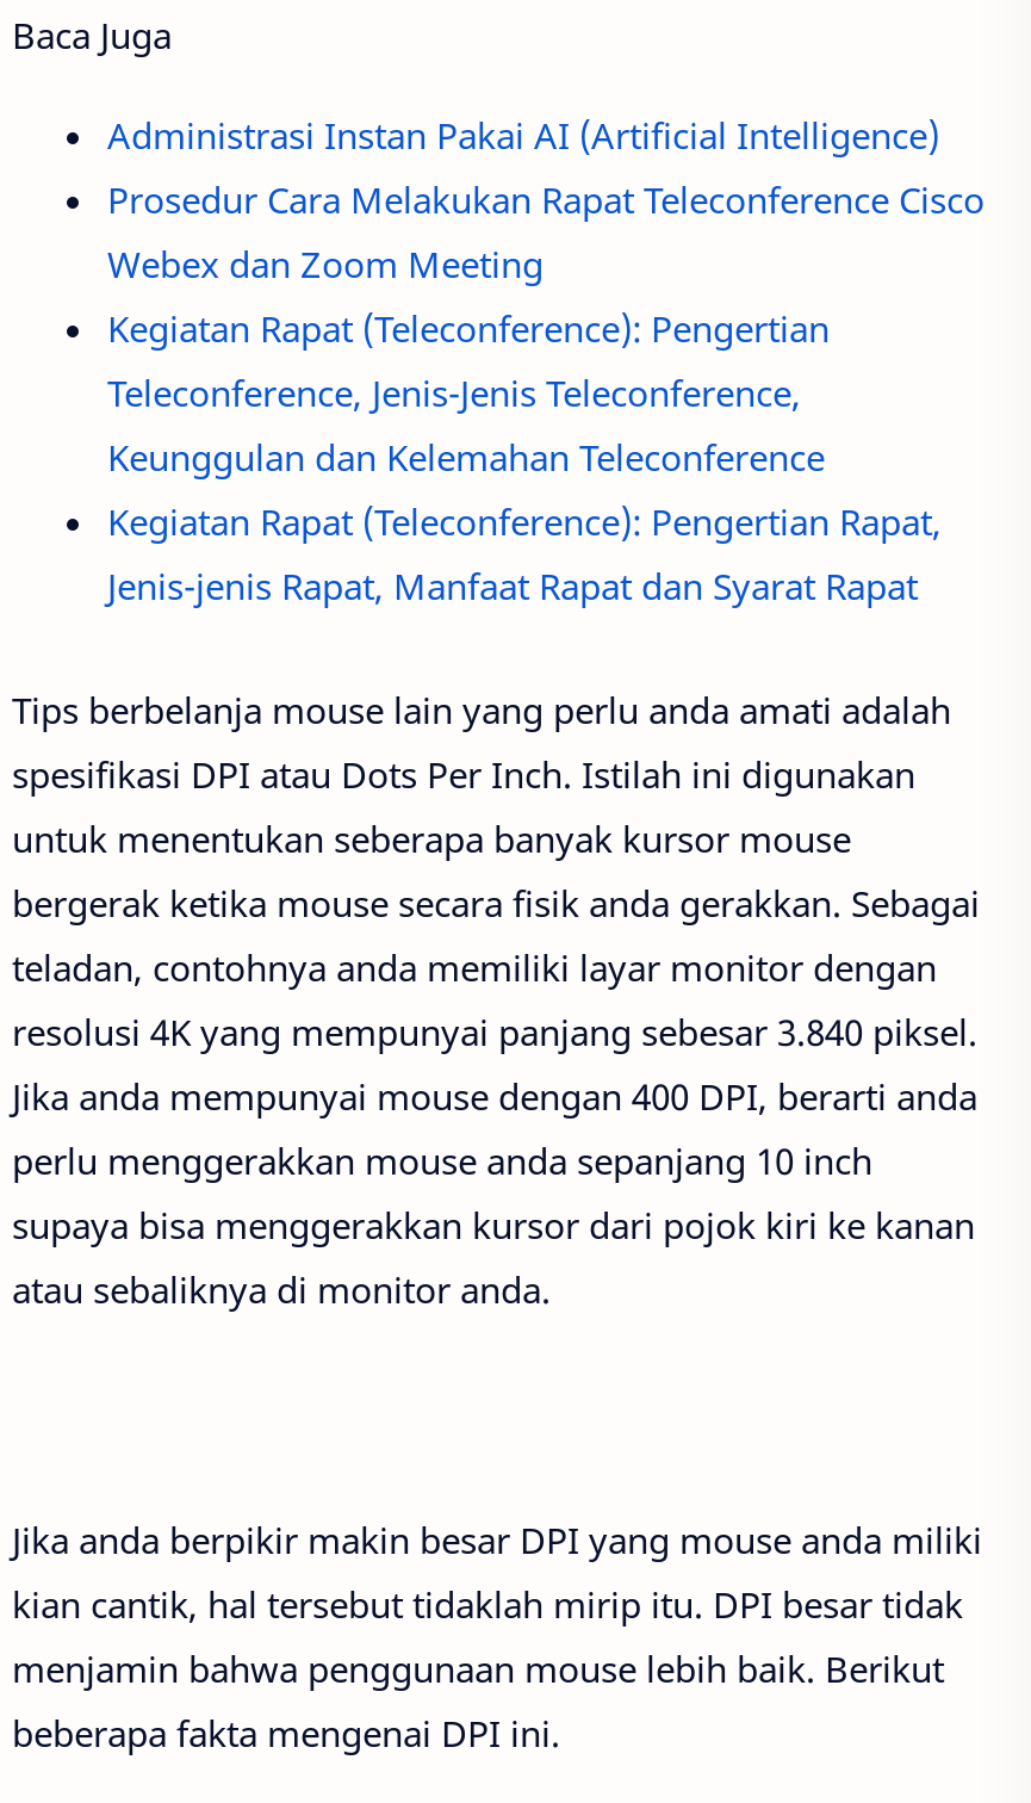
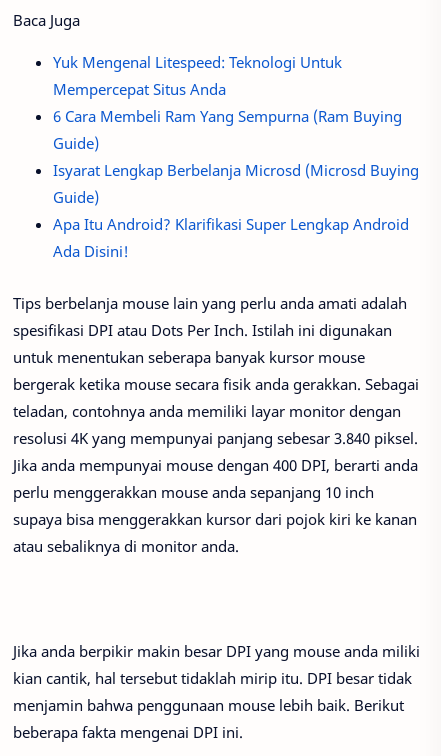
- Administrasi Instan Pakai AI (Artificial Intelligence)
- Prosedur Cara Melakukan Rapat Teleconference Cisco
- Webex dan Zoom Meeting
- Kegiatan Rapat (Teleconference): Pengertian
- Teleconference, Jenis-Jenis Teleconference,
- Keunggulan dan Kelemahan Teleconference
- Kegiatan Rapat (Teleconference): Pengertian Rapat,
- Jenis-jenis Rapat, Manfaat Rapat dan Syarat Rapat
+ Yuk Mengenal Litespeed: Teknologi Untuk
+ Mempercepat Situs Anda
+ 6 Cara Membeli Ram Yang Sempurna (Ram Buying
+ Guide)
+ Isyarat Lengkap Berbelanja Microsd (Microsd Buying
+ Guide)
+ Apa Itu Android? Klarifikasi Super Lengkap Android
+ Ada Disini!
